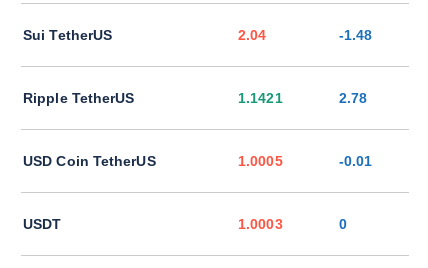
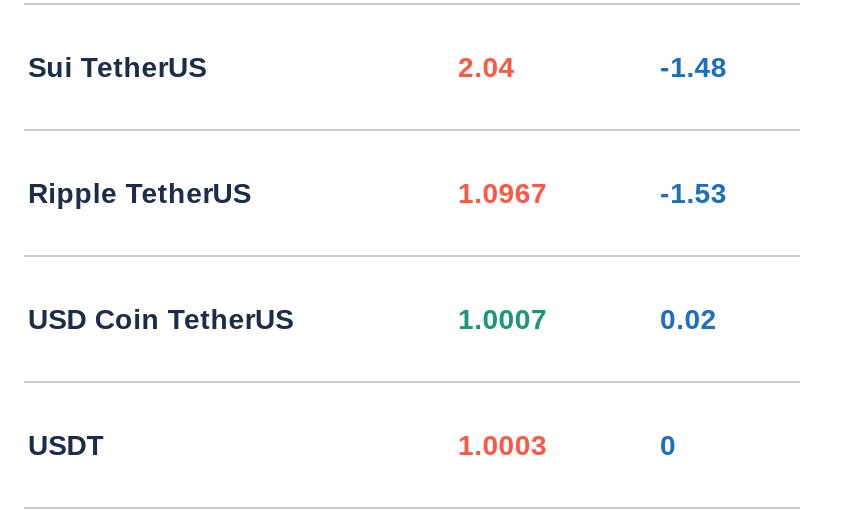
- 1.1421
+ 1.0967

- 2.78
+ -1.53

- 1.0005
+ 1.0007

- -0.01
+ 0.02
